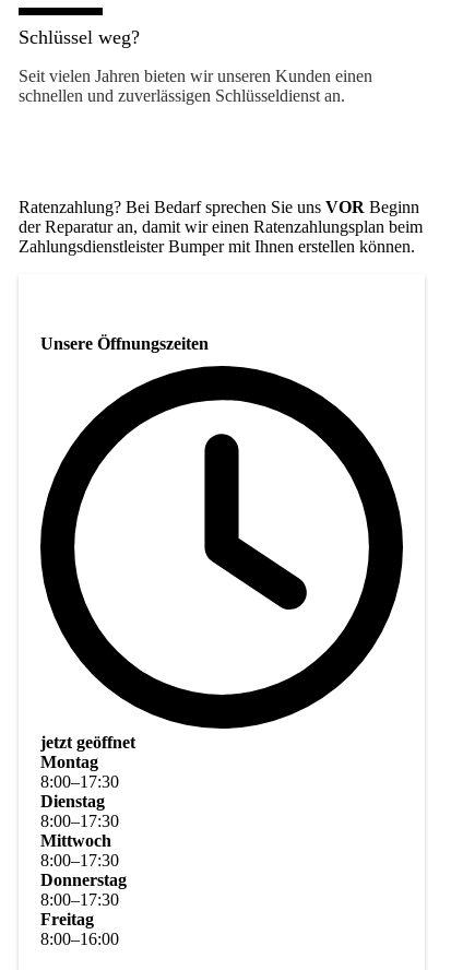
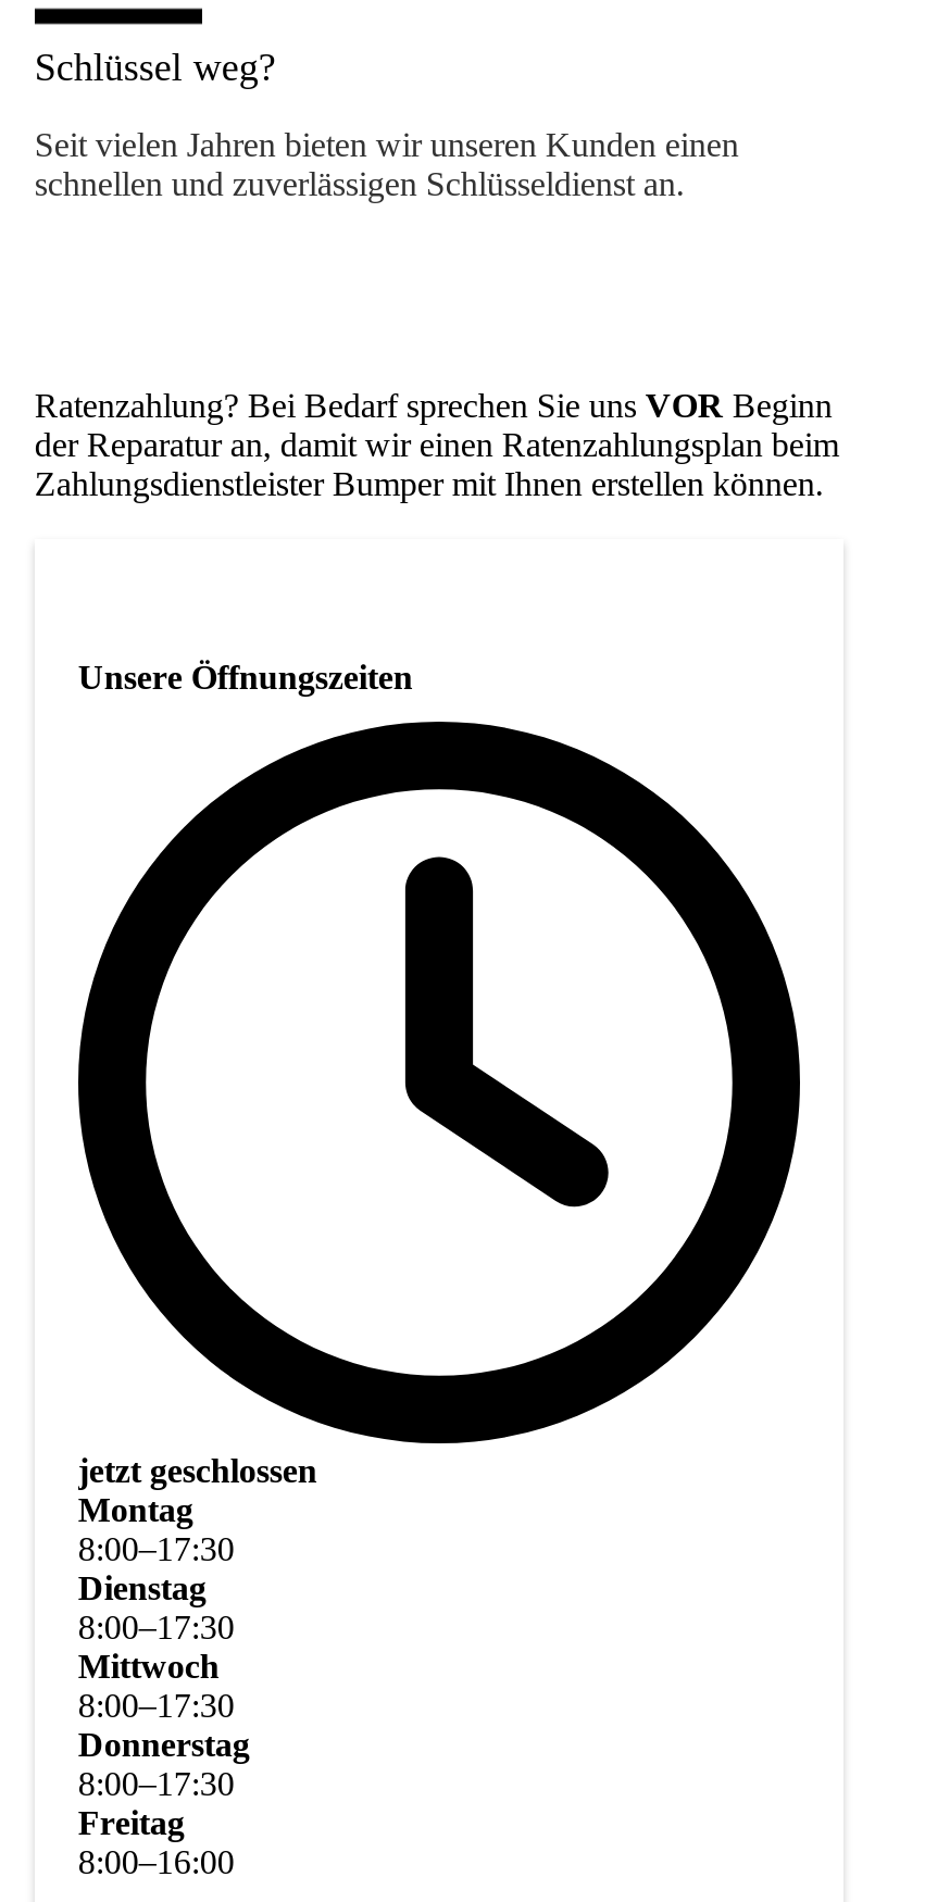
- jetzt geöffnet
+ jetzt geschlossen
